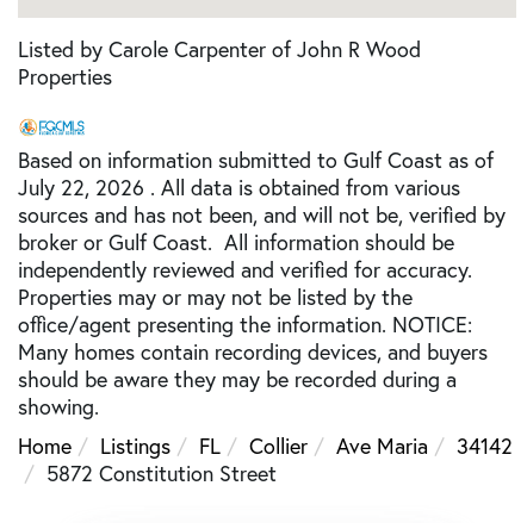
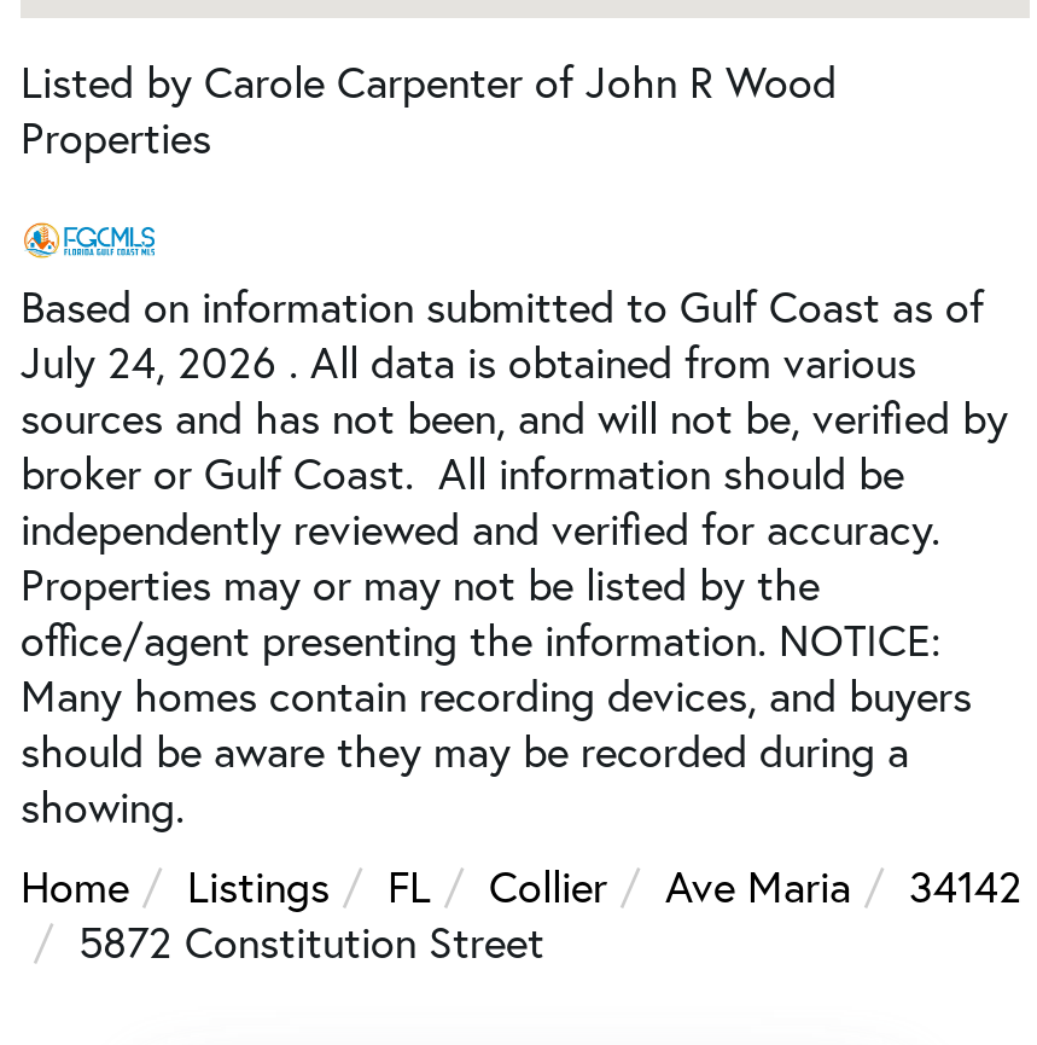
- July 22, 2026 . All data is obtained from various
+ July 24, 2026 . All data is obtained from various
